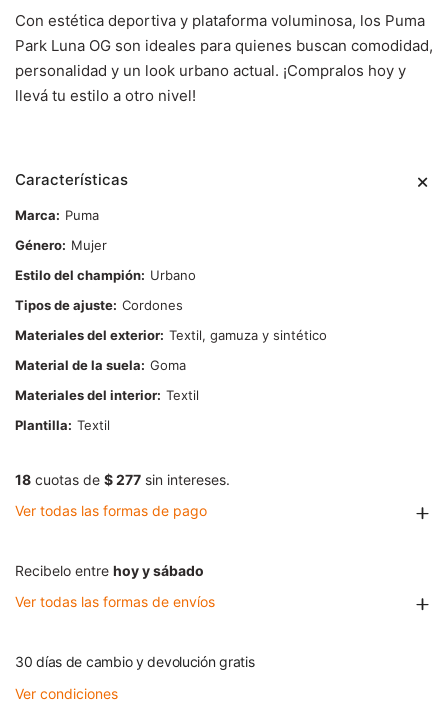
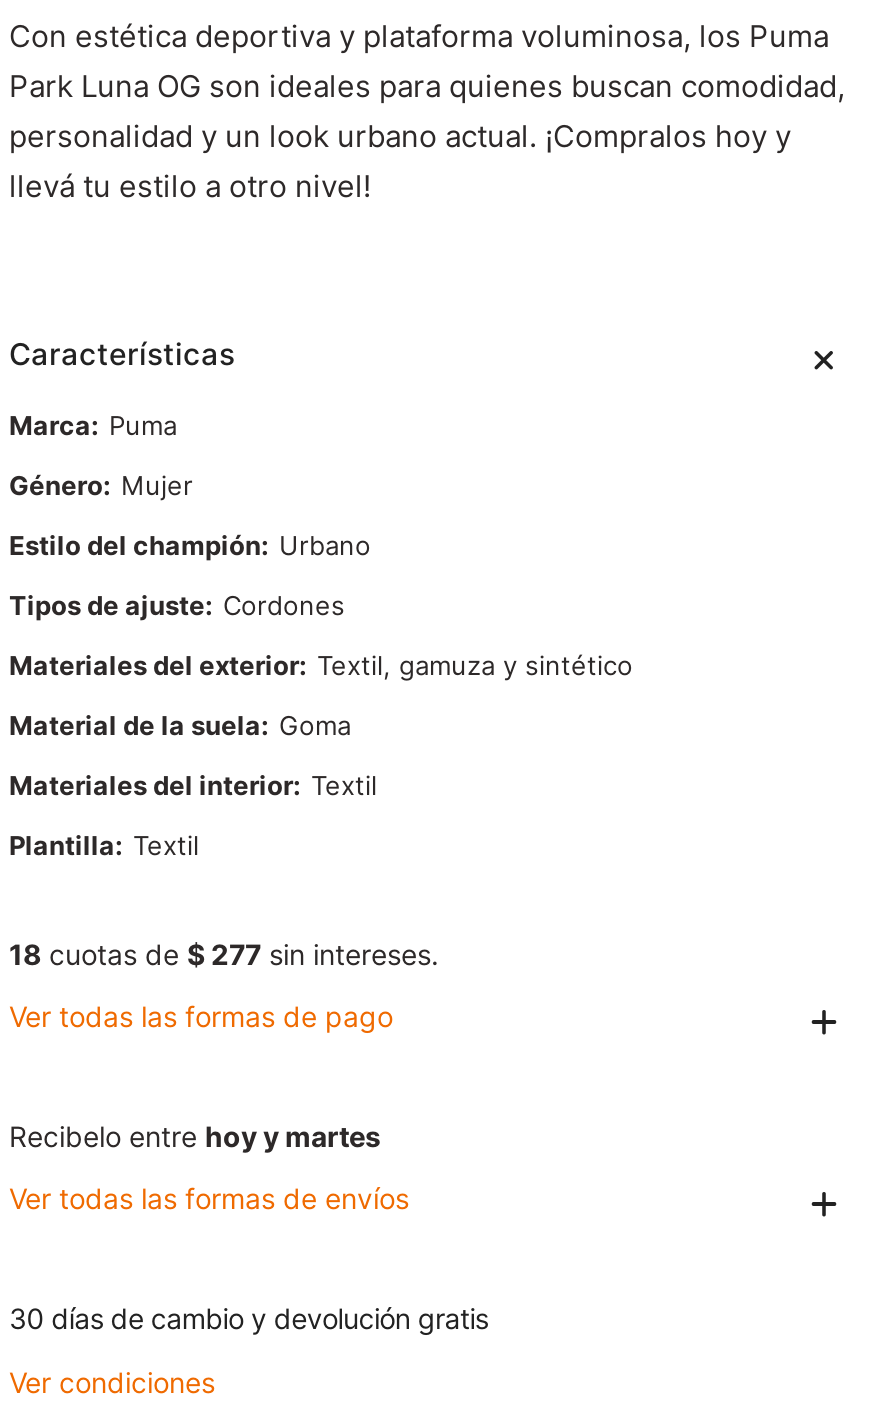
- Recibelo entre hoy y sábado
+ Recibelo entre hoy y martes
